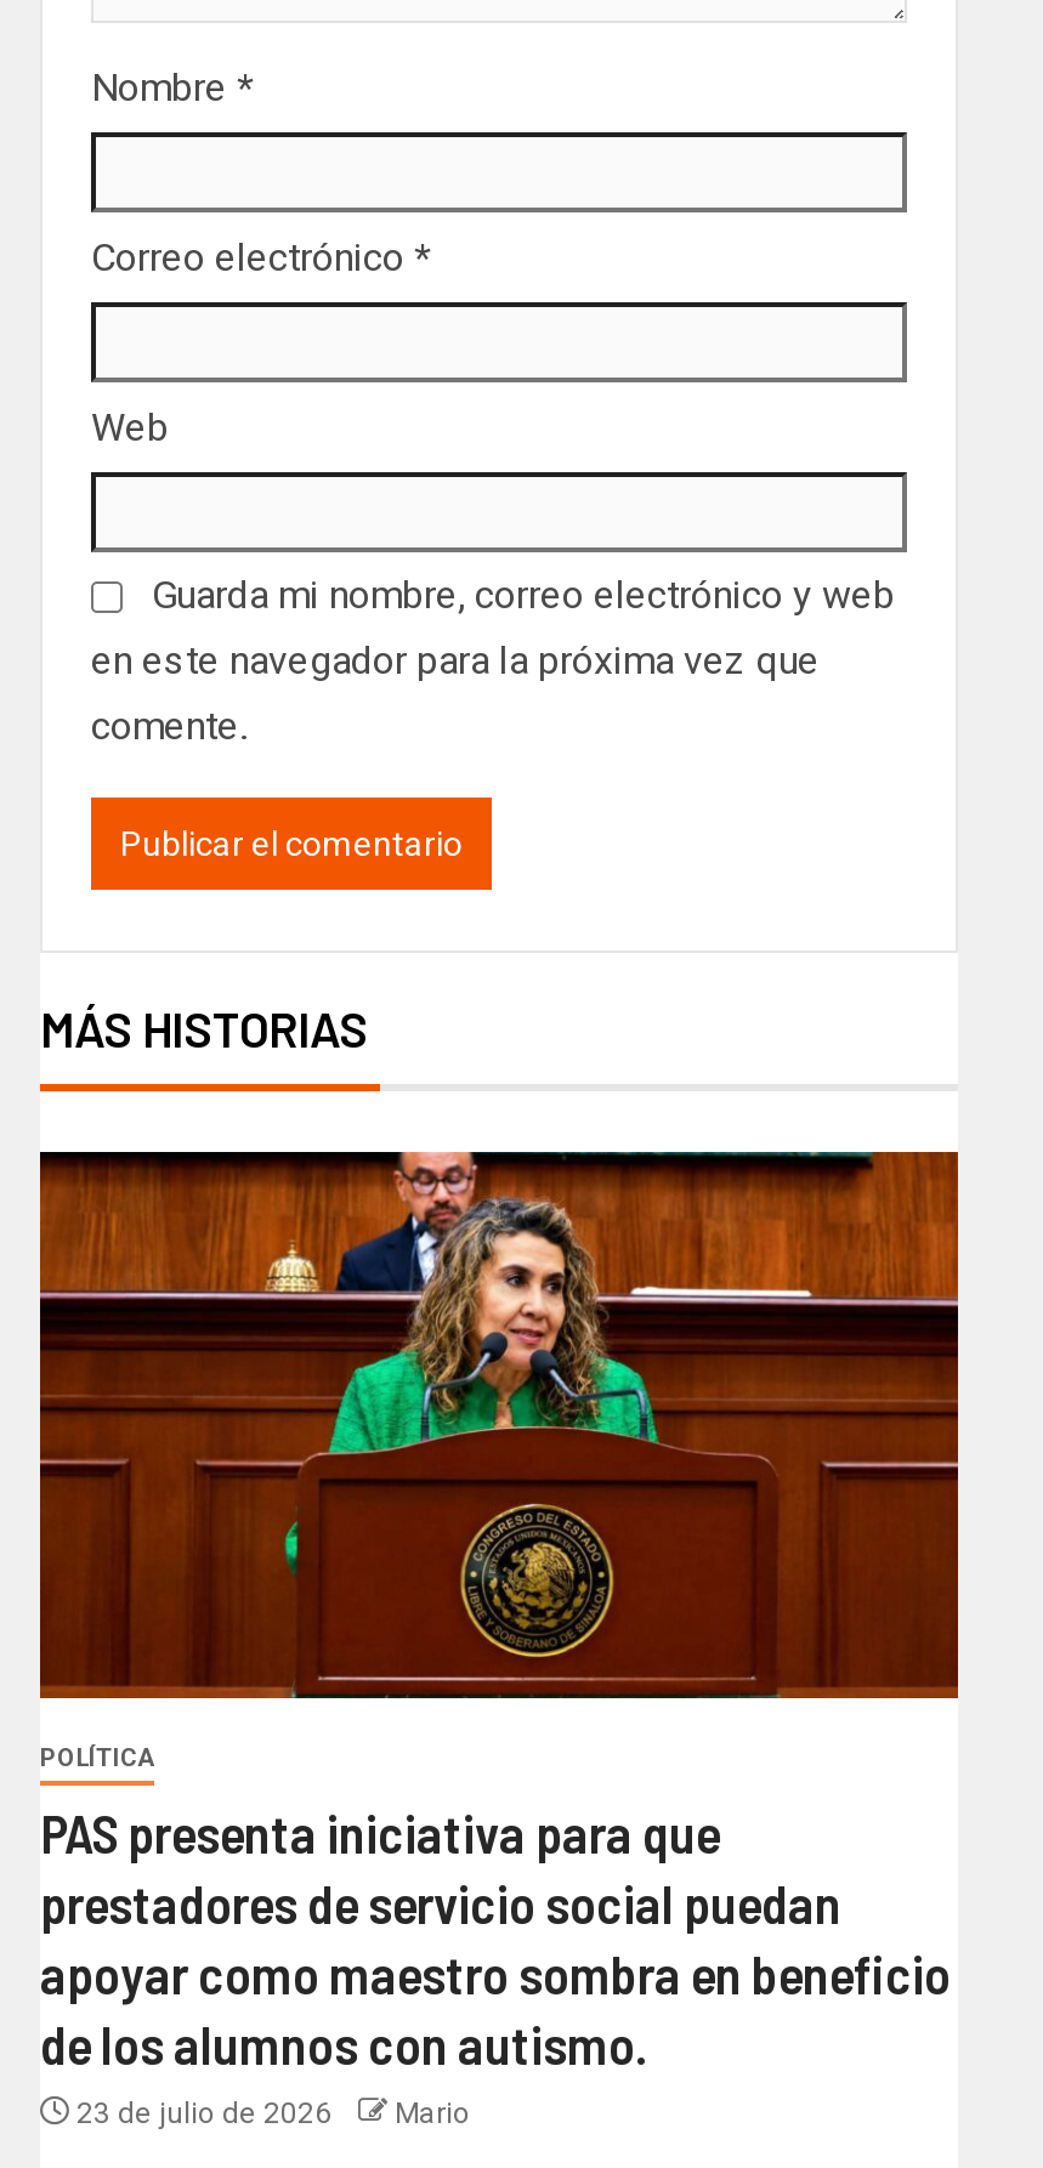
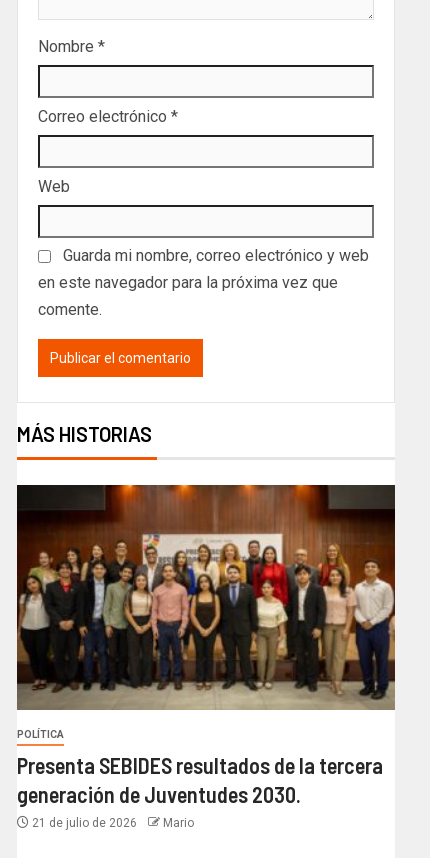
- [image]
+ [image]

- PAS presenta iniciativa para que
- prestadores de servicio social puedan
- apoyar como maestro sombra en beneficio
- de los alumnos con autismo.
- 23 de julio de 2026
+ Presenta SEBIDES resultados de la tercera
+ generación de Juventudes 2030.
+ 21 de julio de 2026
